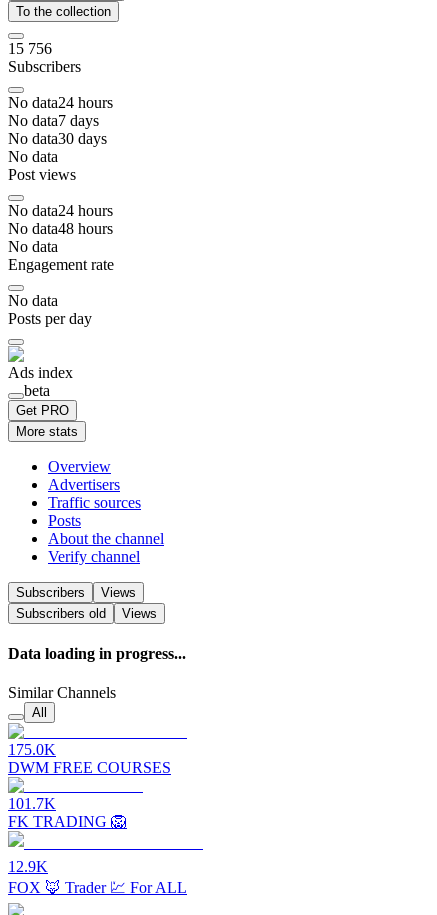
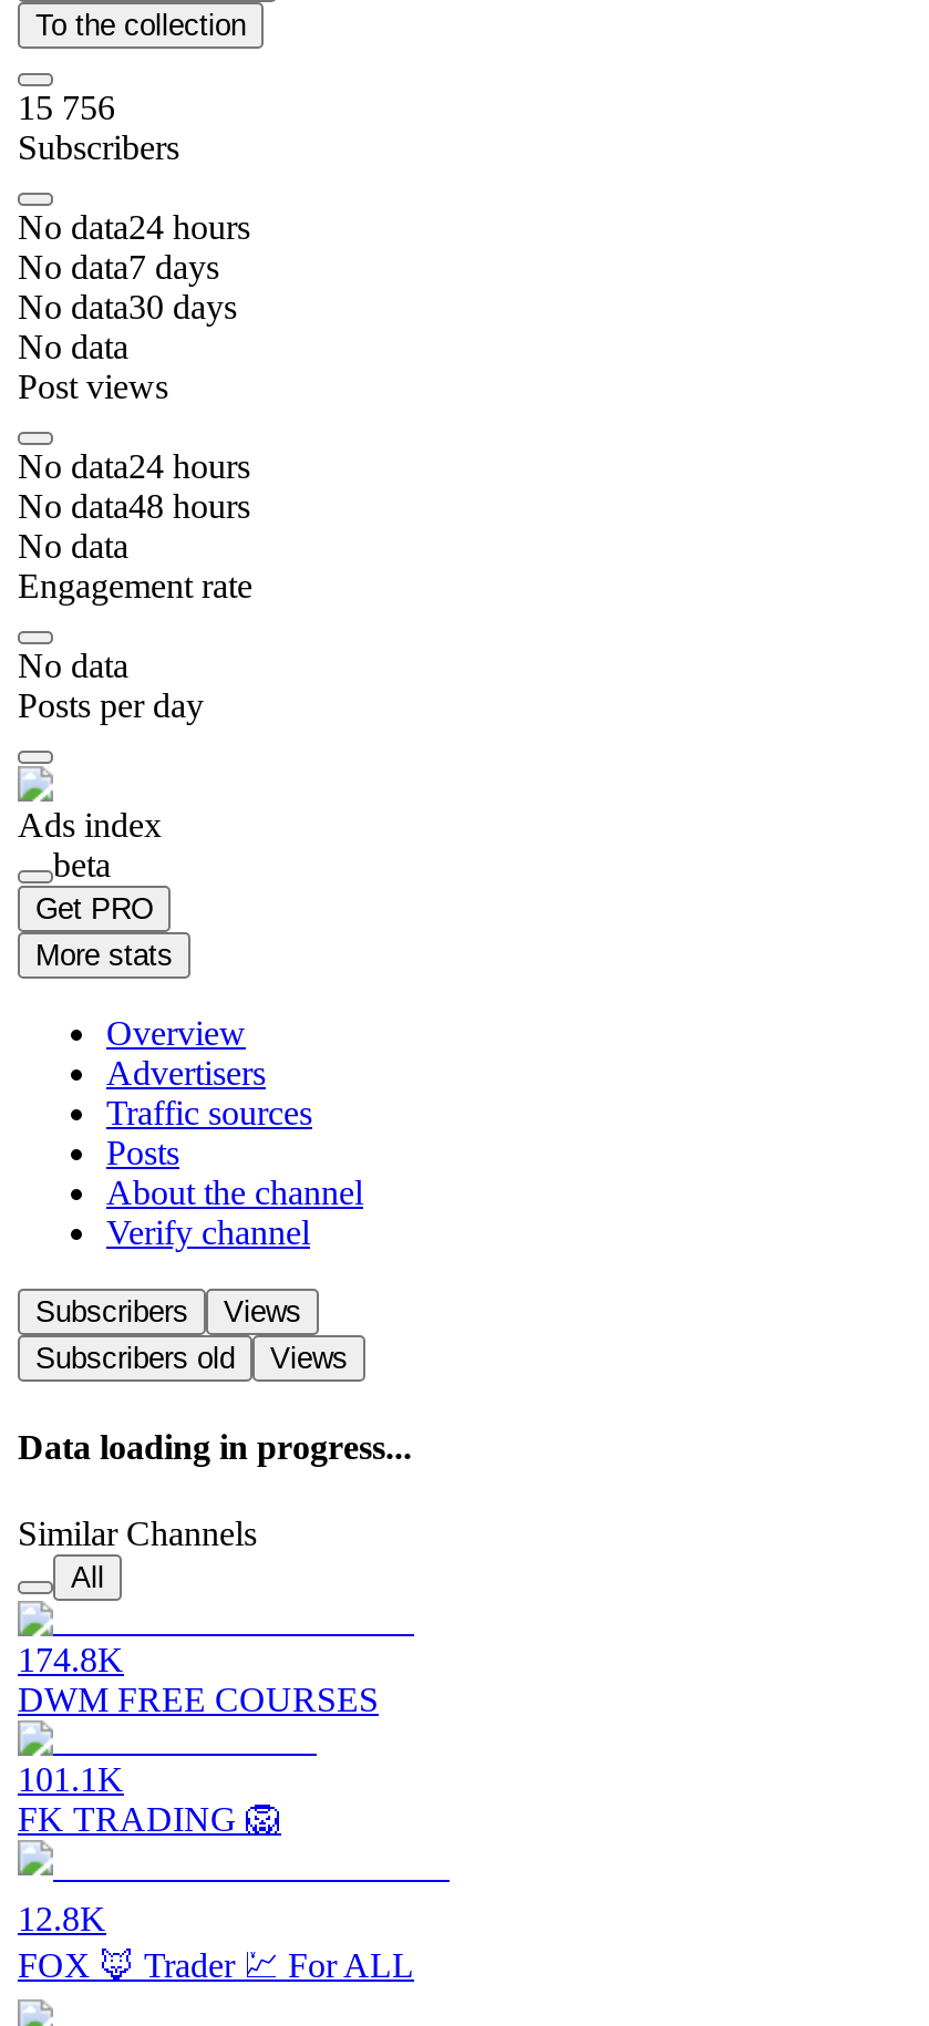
- 175.0K
+ 174.8K

- 101.7K
+ 101.1K

- 12.9K
+ 12.8K
